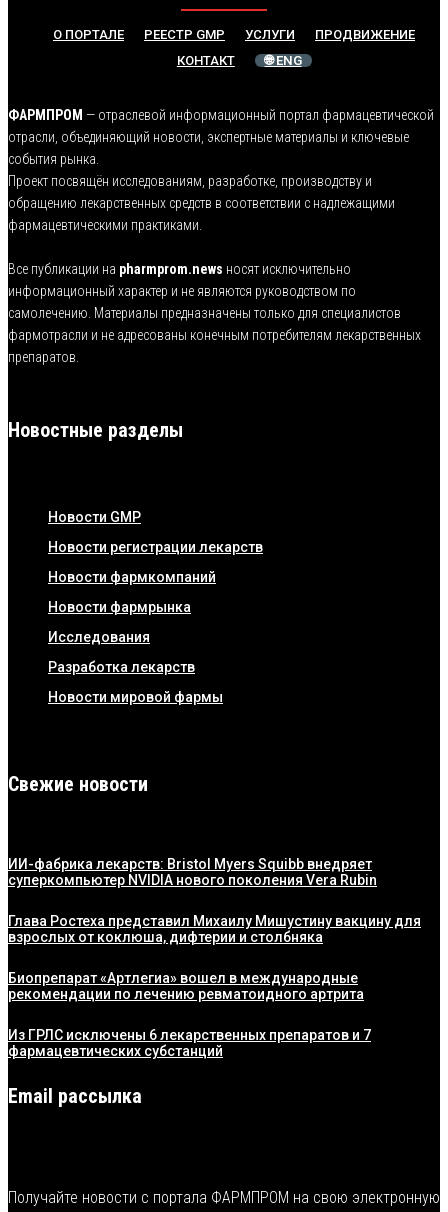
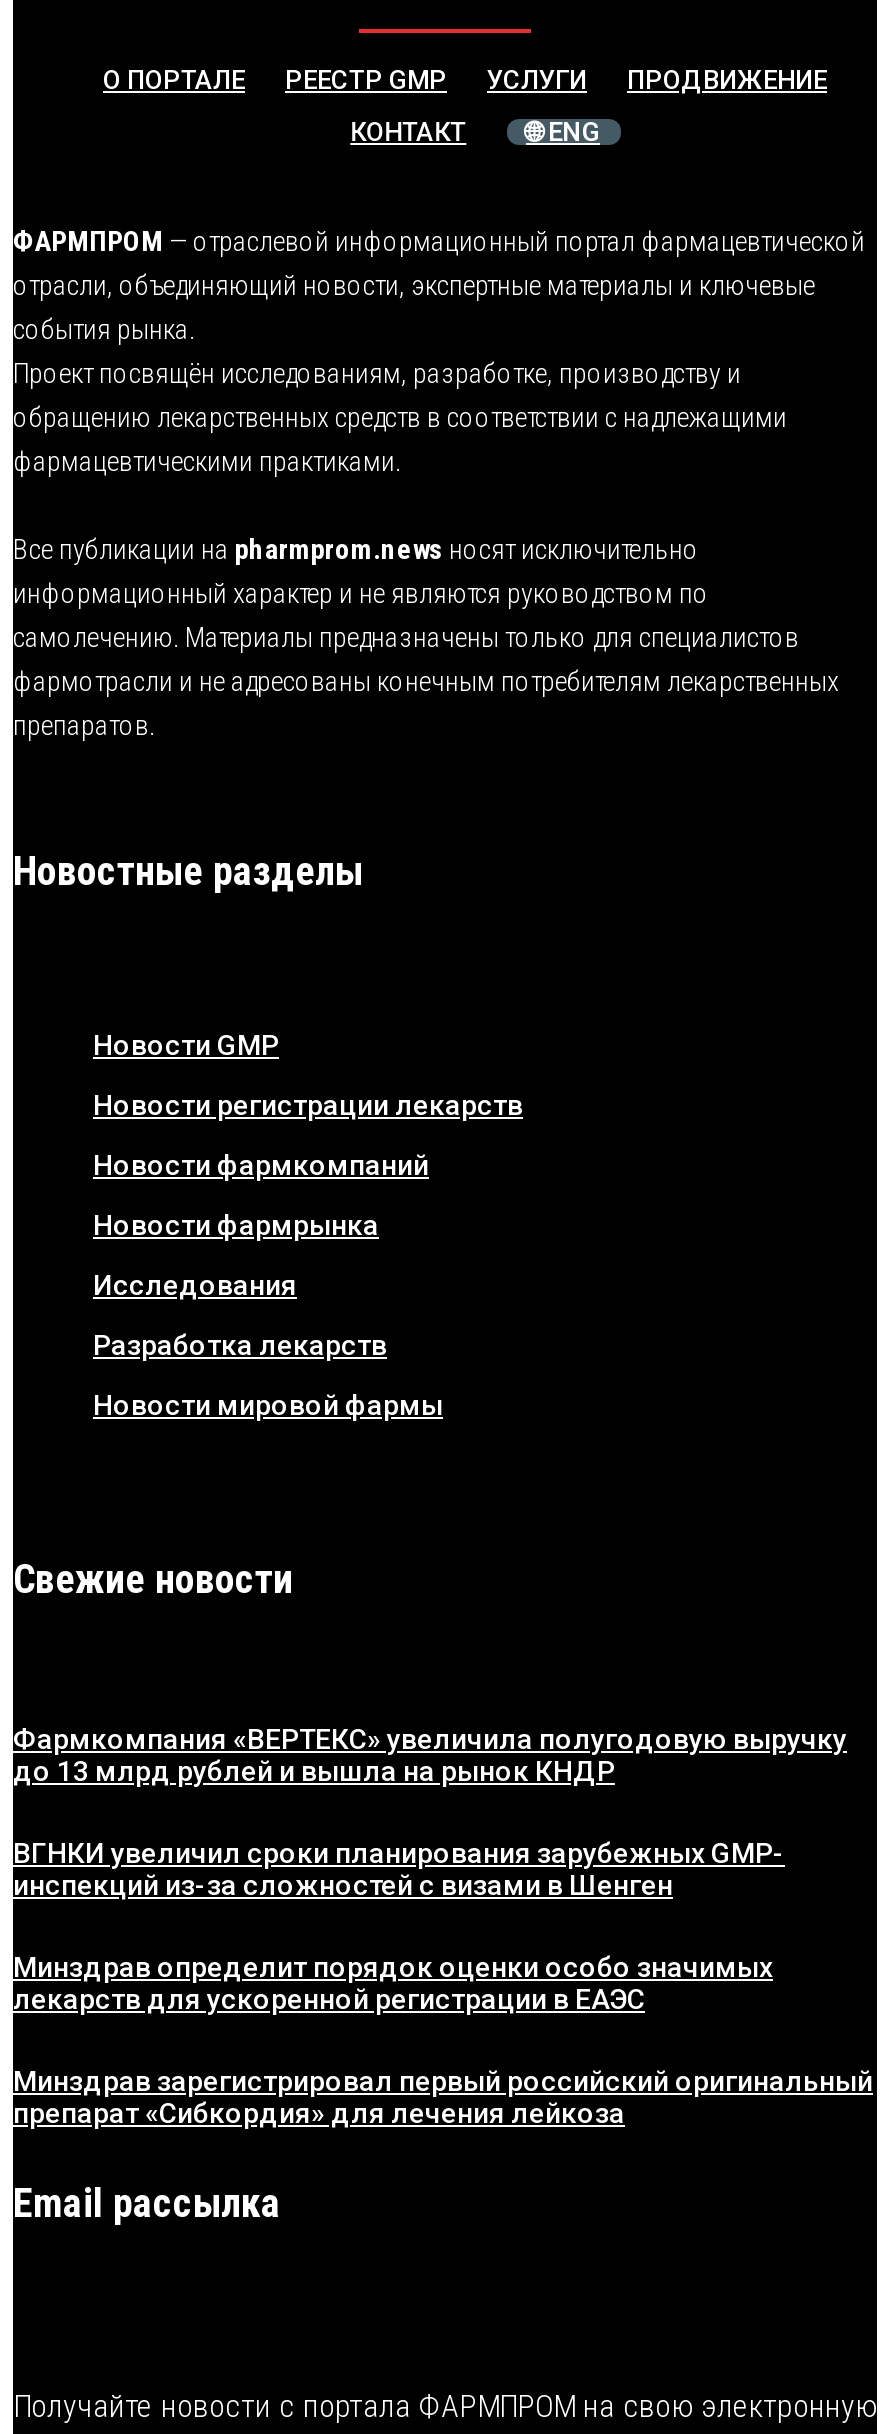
- ИИ-фабрика лекарств: Bristol Myers Squibb внедряет
- суперкомпьютер NVIDIA нового поколения Vera Rubin
+ Фармкомпания «ВЕРТЕКС» увеличила полугодовую выручку
+ до 13 млрд рублей и вышла на рынок КНДР

- Глава Ростеха представил Михаилу Мишустину вакцину для
- взрослых от коклюша, дифтерии и столбняка
+ ВГНКИ увеличил сроки планирования зарубежных GMP-
+ инспекций из-за сложностей с визами в Шенген

- Биопрепарат «Артлегиа» вошел в международные
- рекомендации по лечению ревматоидного артрита
+ Минздрав определит порядок оценки особо значимых
+ лекарств для ускоренной регистрации в ЕАЭС

- Из ГРЛС исключены 6 лекарственных препаратов и 7
- фармацевтических субстанций
+ Минздрав зарегистрировал первый российский оригинальный
+ препарат «Сибкордия» для лечения лейкоза
